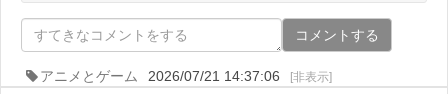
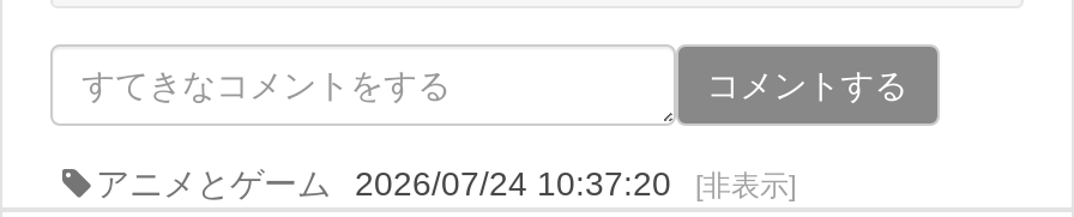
- アニメとゲーム 2026/07/21 14:37:06 [非表示]
+ アニメとゲーム 2026/07/24 10:37:20 [非表示]
